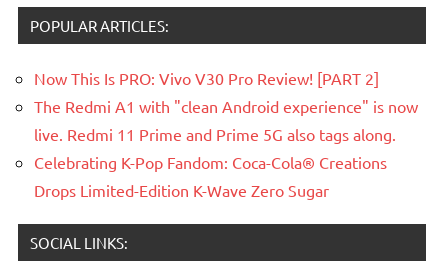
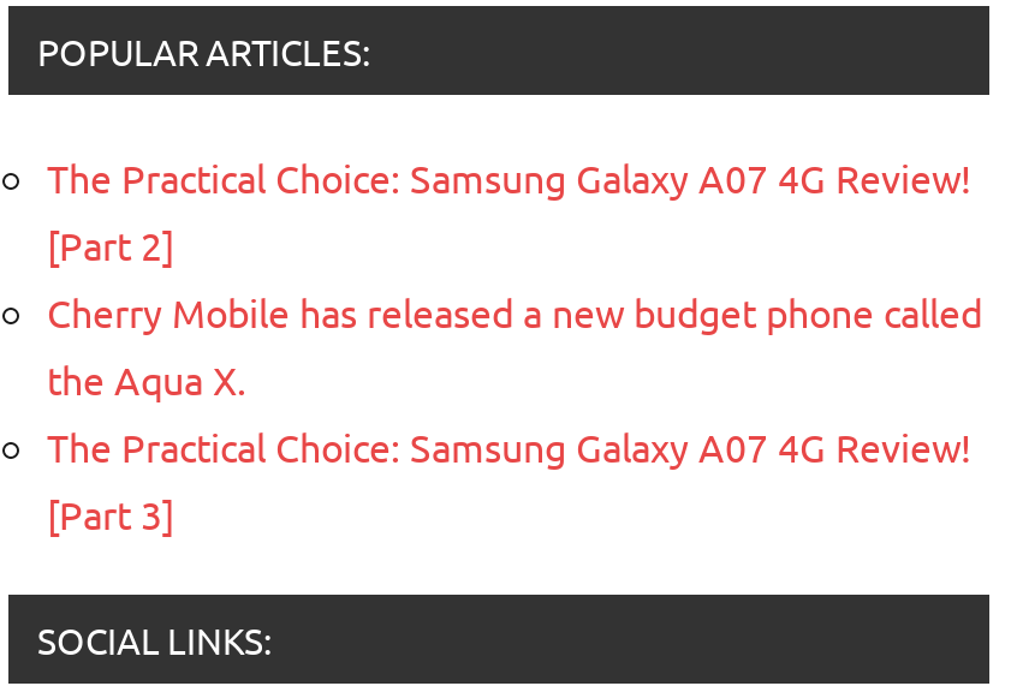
- Now This Is PRO: Vivo V30 Pro Review! [PART 2]
- The Redmi A1 with "clean Android experience" is now
- live. Redmi 11 Prime and Prime 5G also tags along.
- Celebrating K-Pop Fandom: Coca-Cola® Creations
- Drops Limited-Edition K-Wave Zero Sugar
+ The Practical Choice: Samsung Galaxy A07 4G Review!
+ [Part 2]
+ Cherry Mobile has released a new budget phone called
+ the Aqua X.
+ The Practical Choice: Samsung Galaxy A07 4G Review!
+ [Part 3]
